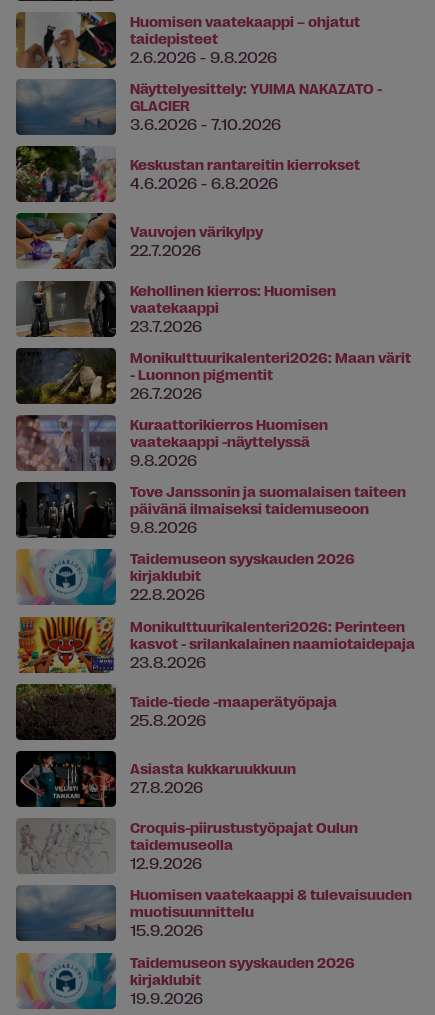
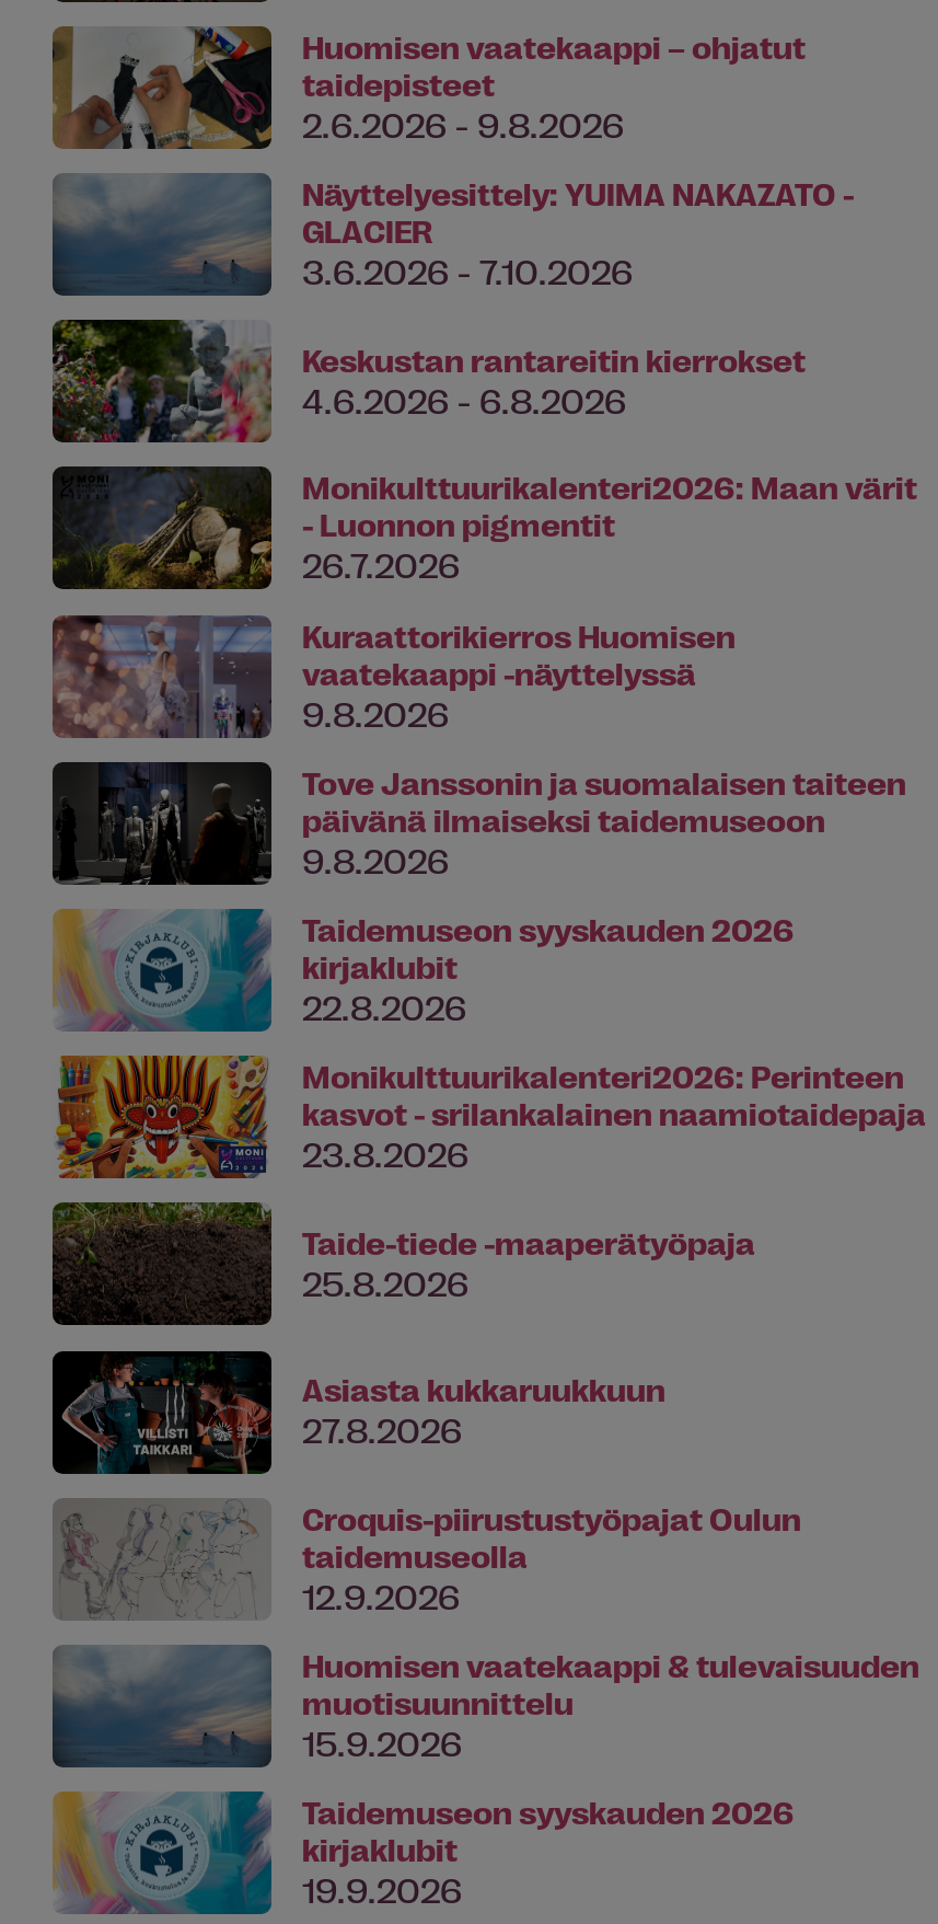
- [image]
- Vauvojen värikylpy
- 22.7.2026
- Kehollinen kierros: Huomisen
- vaatekaappi
- 23.7.2026

- [image]
